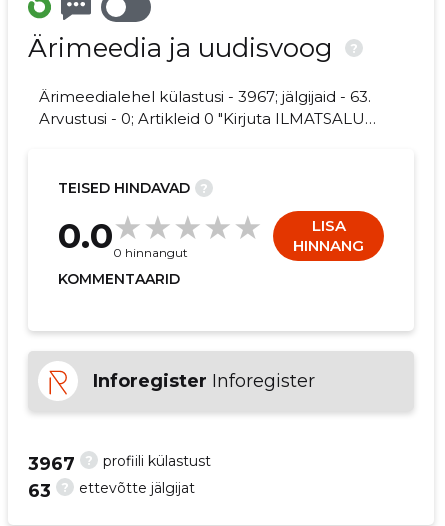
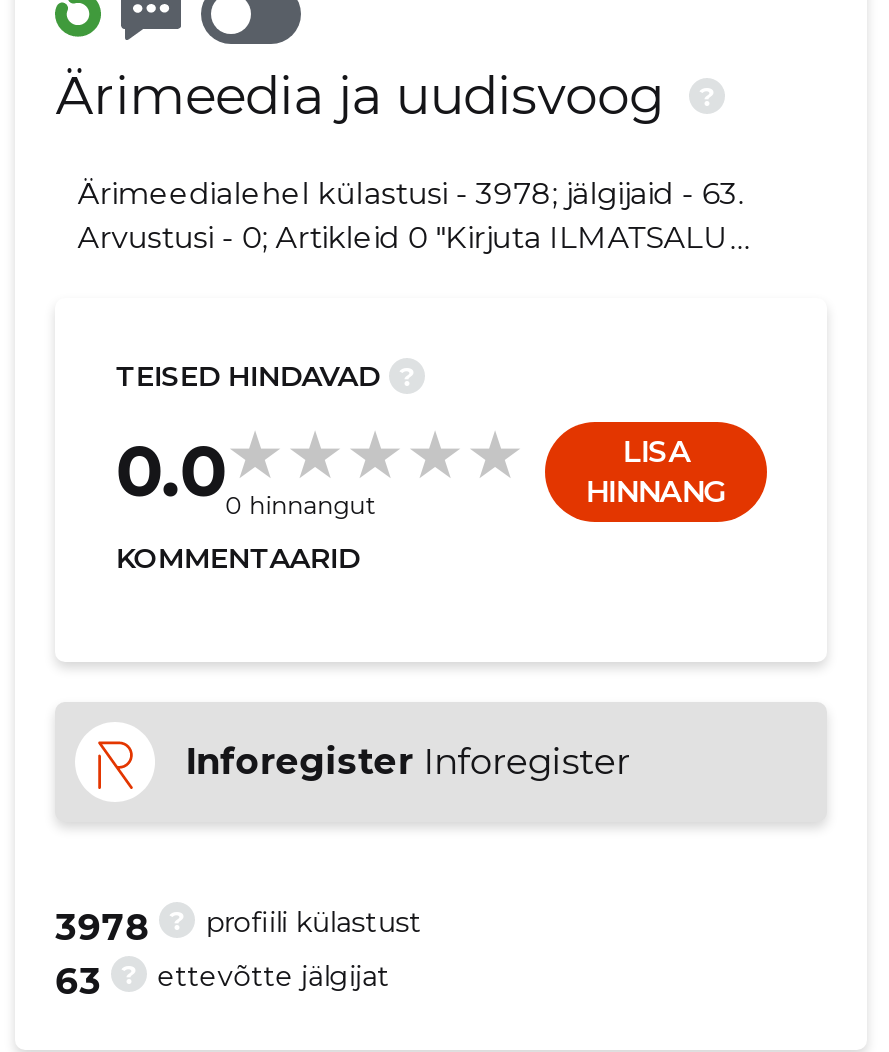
- Ärimeedialehel külastusi - 3967; jälgijaid - 63.
+ Ärimeedialehel külastusi - 3978; jälgijaid - 63.

- 3967
+ 3978
